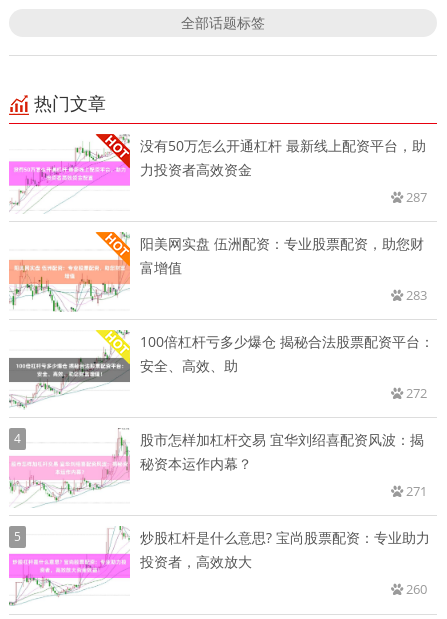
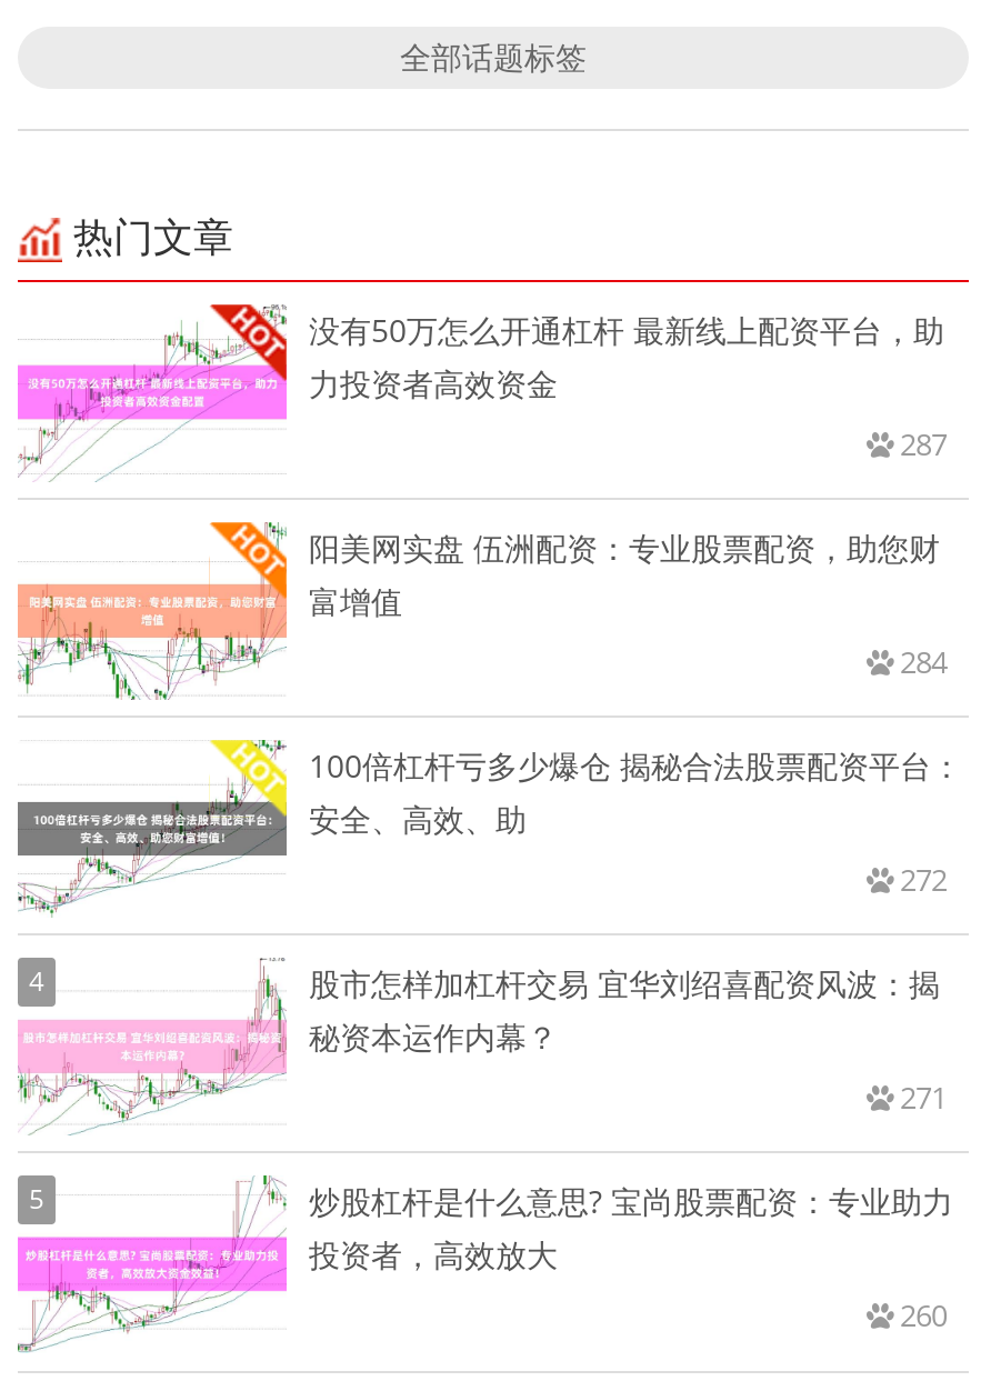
- 283
+ 284
